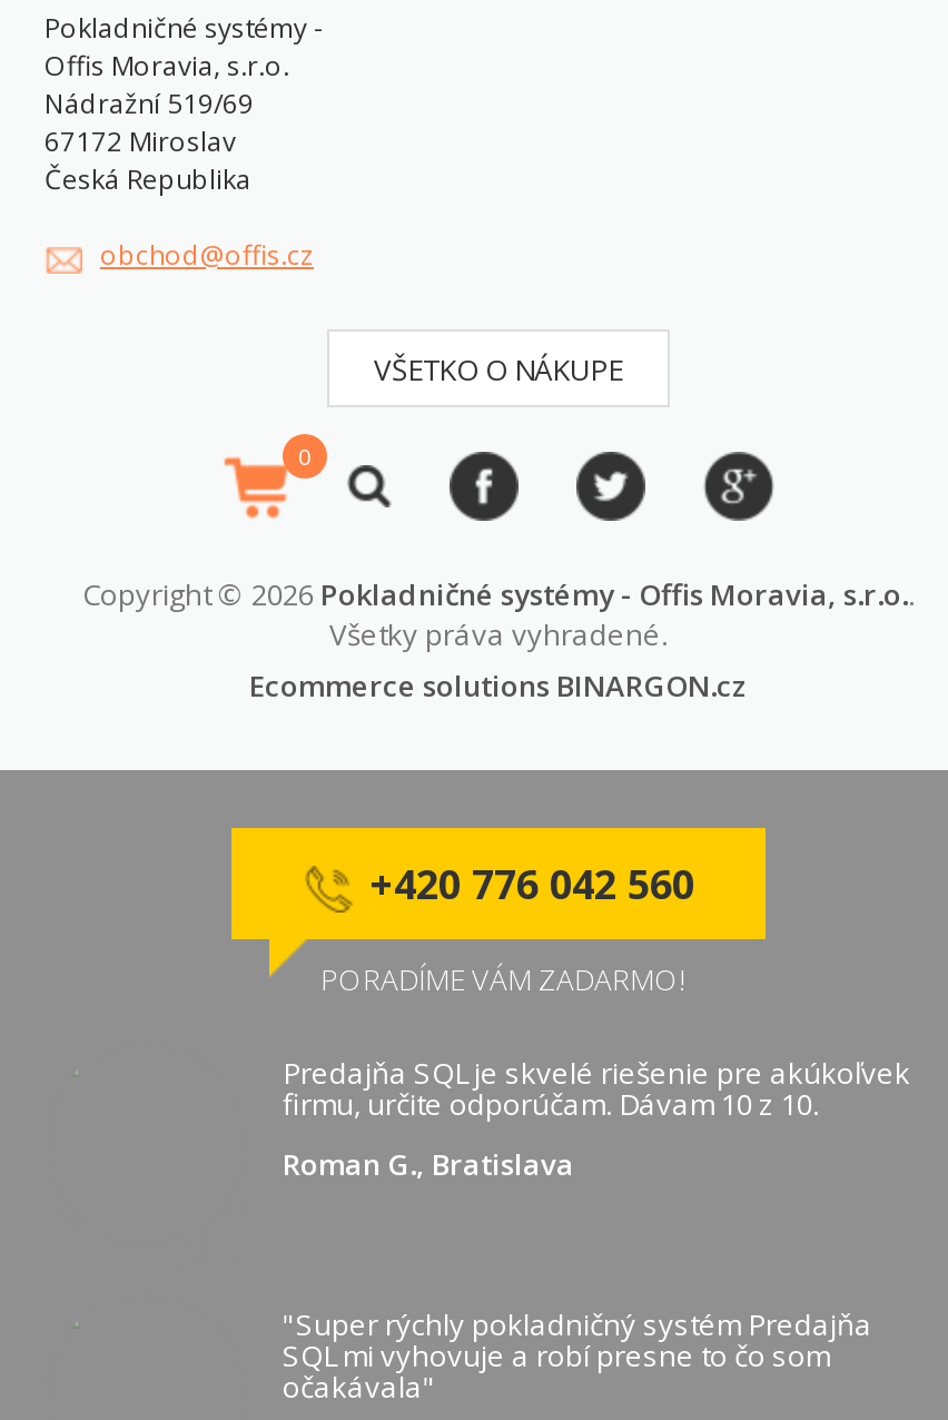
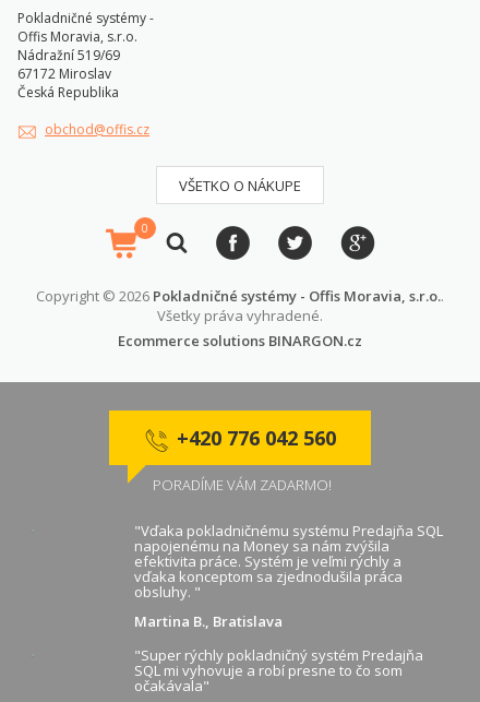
- Predajňa SQL je skvelé riešenie pre akúkoľvek
- firmu, určite odporúčam. Dávam 10 z 10.
+ "Vďaka pokladničnému systému Predajňa SQL
+ napojenému na Money sa nám zvýšila
+ efektivita práce. Systém je veľmi rýchly a
+ vďaka konceptom sa zjednodušila práca
+ obsluhy. "

- Roman G., Bratislava
+ Martina B., Bratislava
